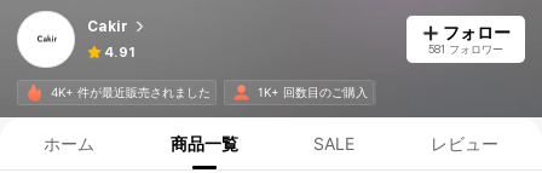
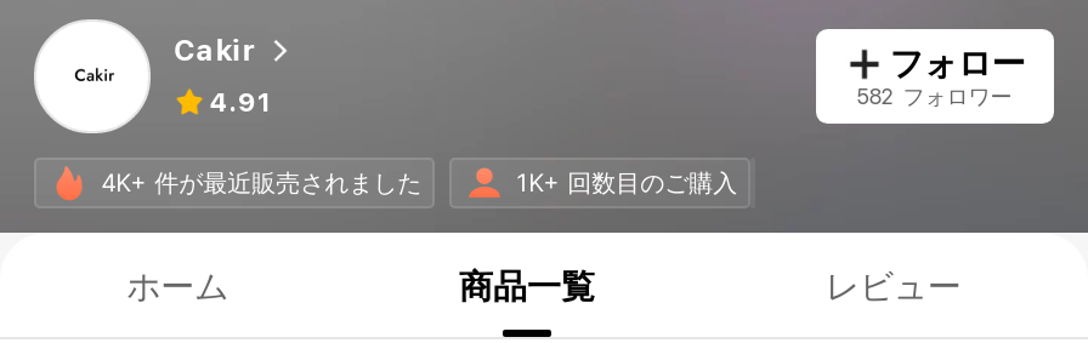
- 581 フォロワー
+ 582 フォロワー

- SALE
